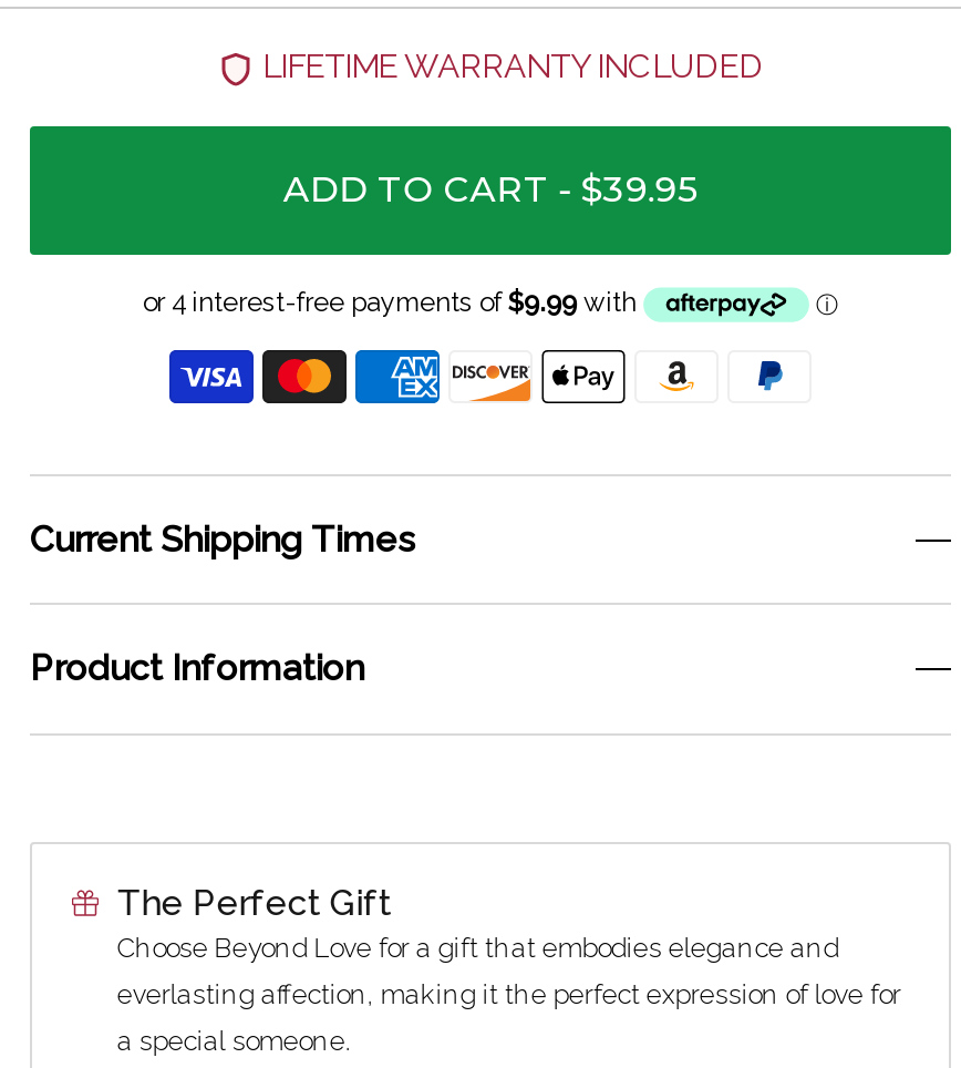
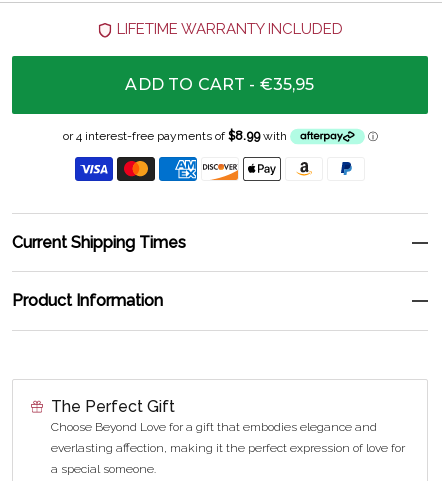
- ADD TO CART - $39.95
+ ADD TO CART - €35,95
